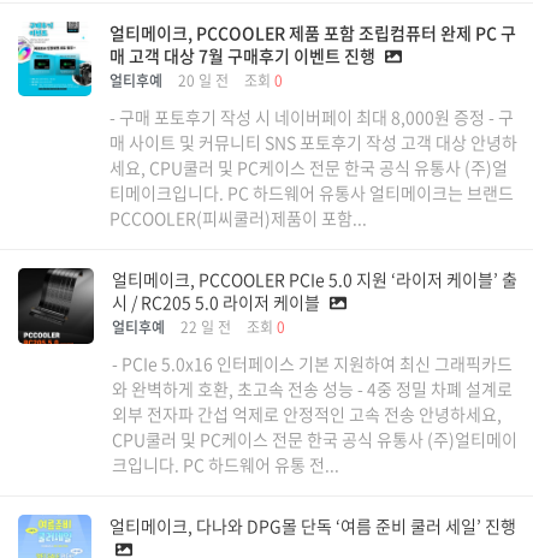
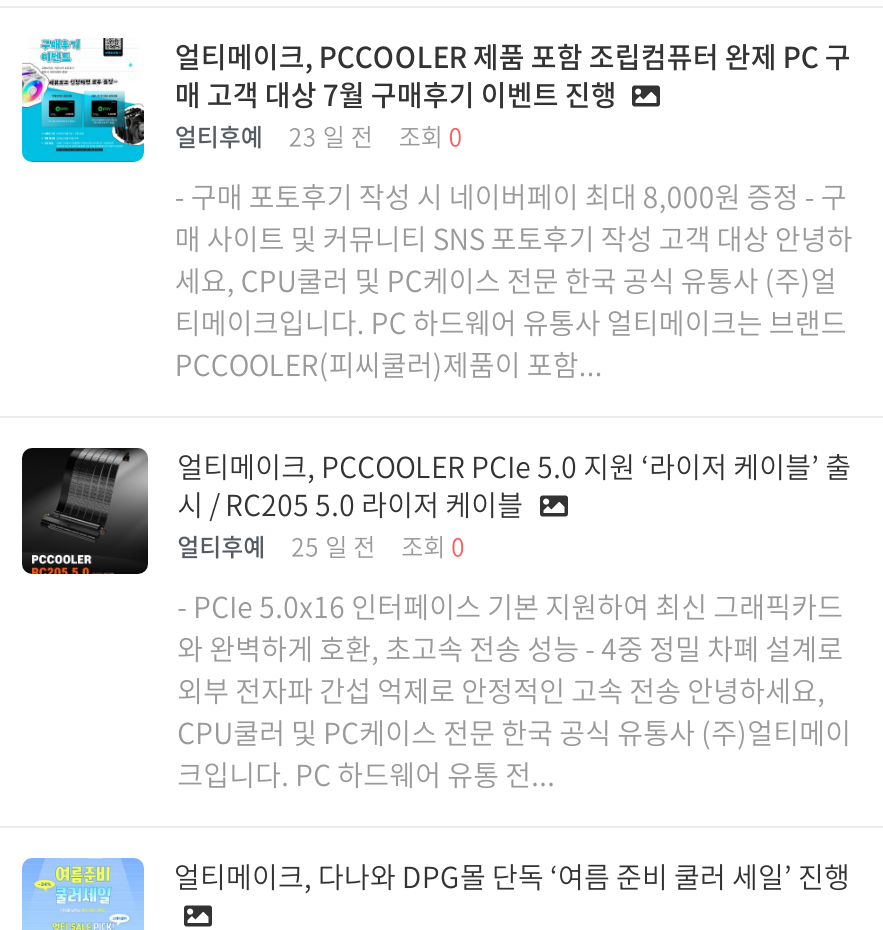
- 얼티후예 20 일 전 조회 0
+ 얼티후예 23 일 전 조회 0

- 얼티후예 22 일 전 조회 0
+ 얼티후예 25 일 전 조회 0
